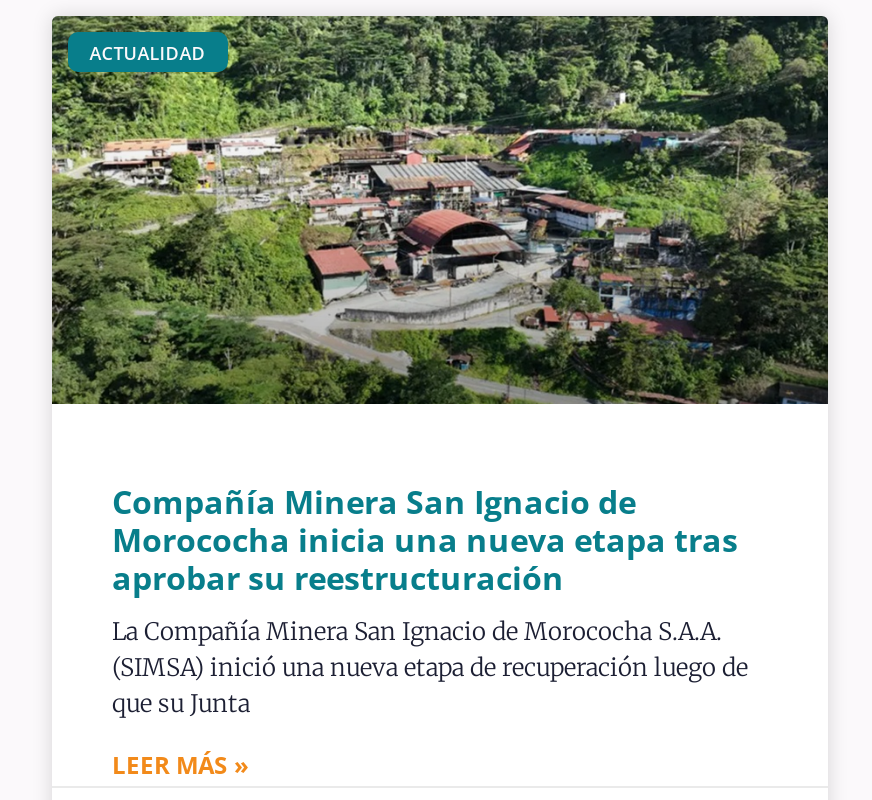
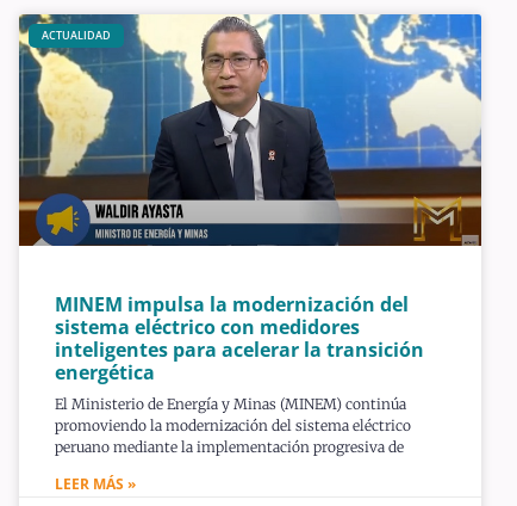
- [image]
- Compañía Minera San Ignacio de
- Morococha inicia una nueva etapa tras
- aprobar su reestructuración
- La Compañía Minera San Ignacio de Morococha S.A.A.
- (SIMSA) inició una nueva etapa de recuperación luego de
- que su Junta
+ [image]
+ MINEM impulsa la modernización del
+ sistema eléctrico con medidores
+ inteligentes para acelerar la transición
+ energética
+ El Ministerio de Energía y Minas (MINEM) continúa
+ promoviendo la modernización del sistema eléctrico
+ peruano mediante la implementación progresiva de
